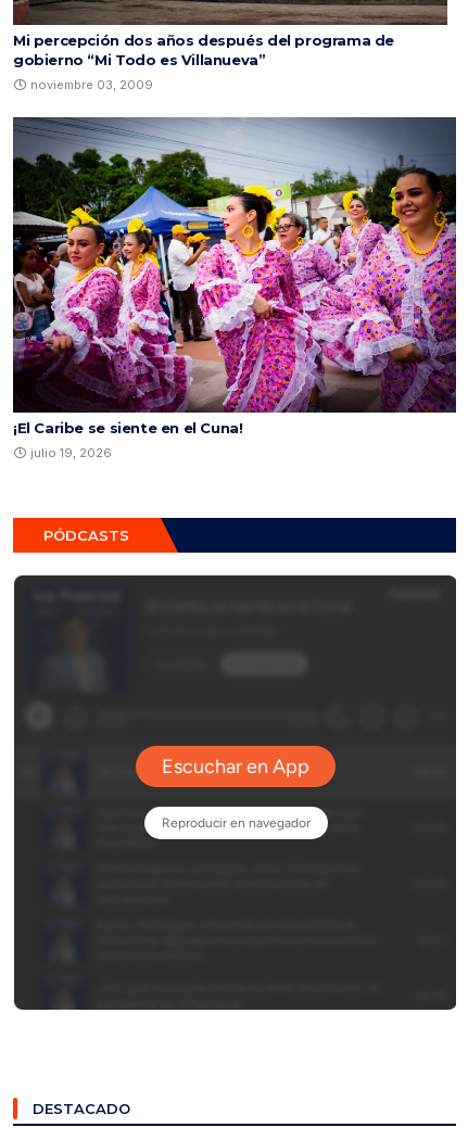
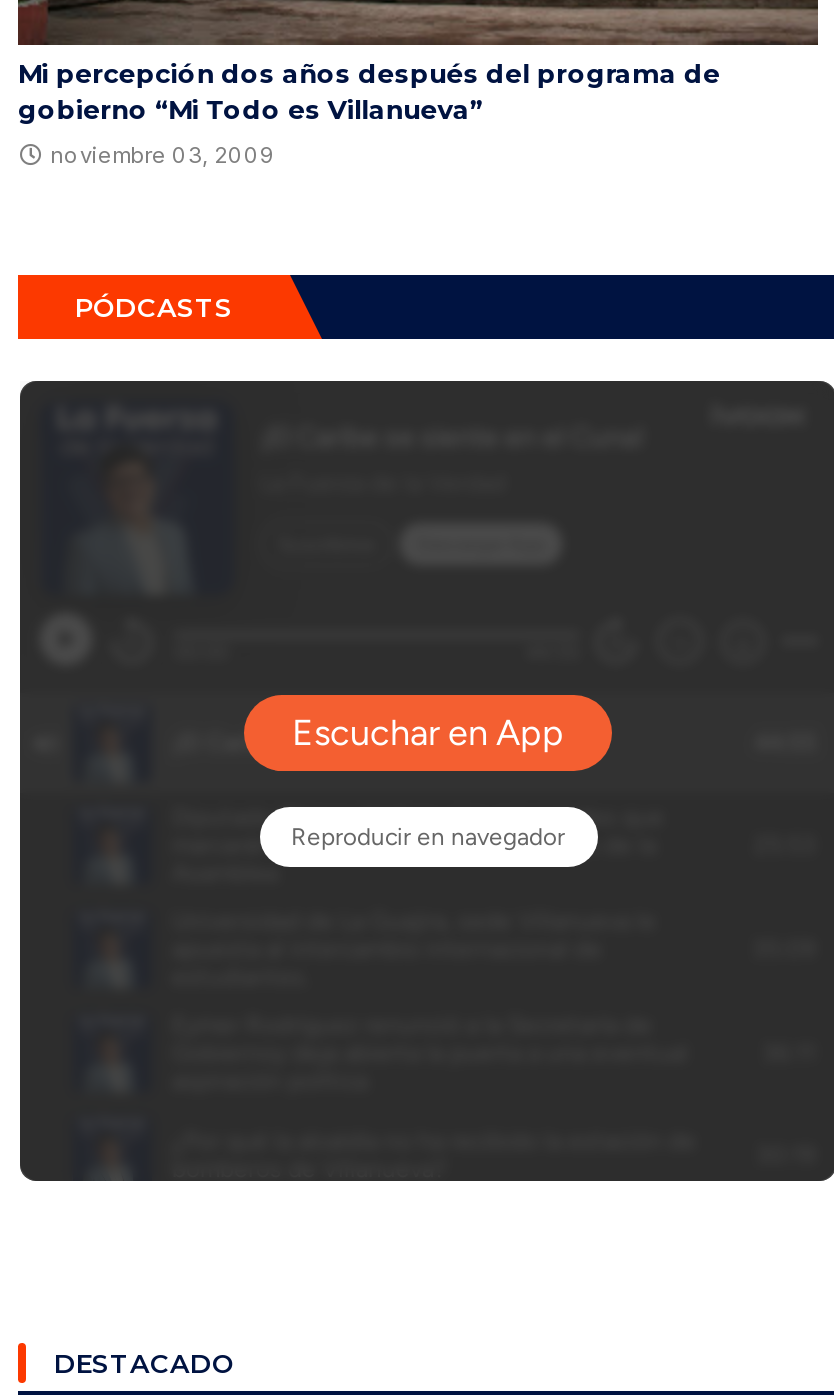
- [image]
- ¡El Caribe se siente en el Cuna!
- julio 19, 2026
